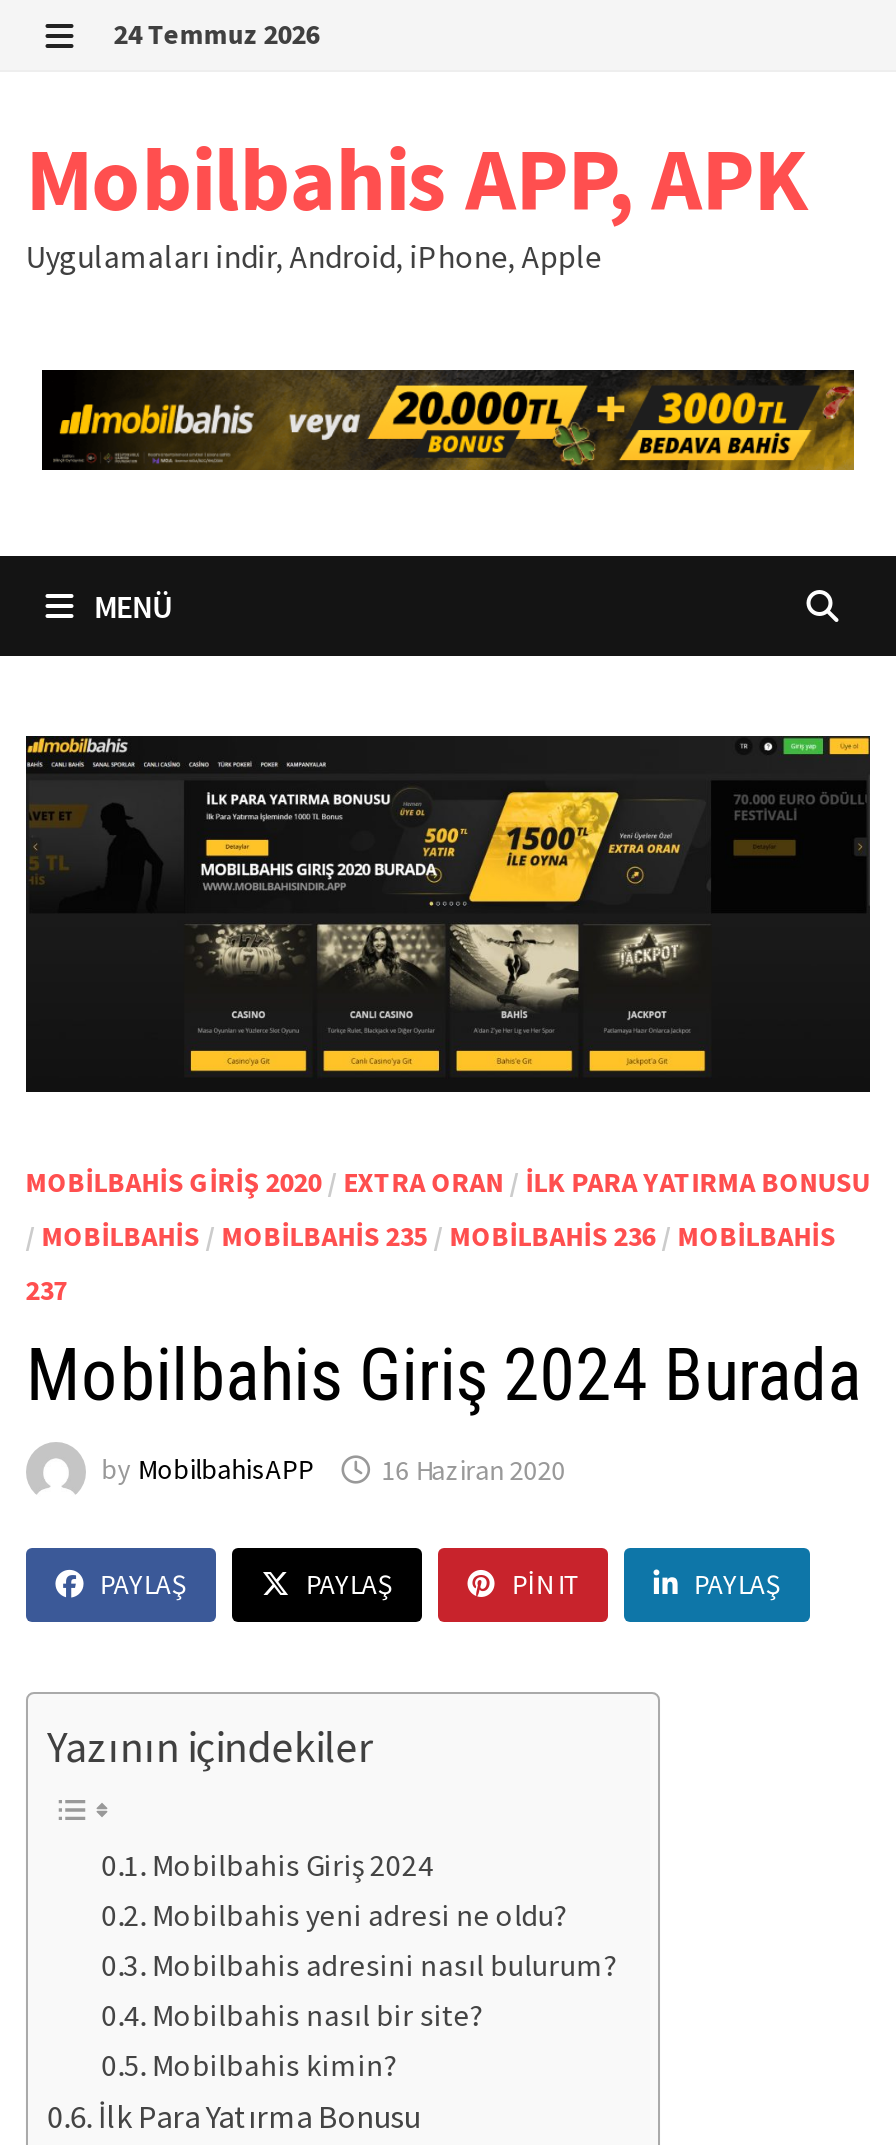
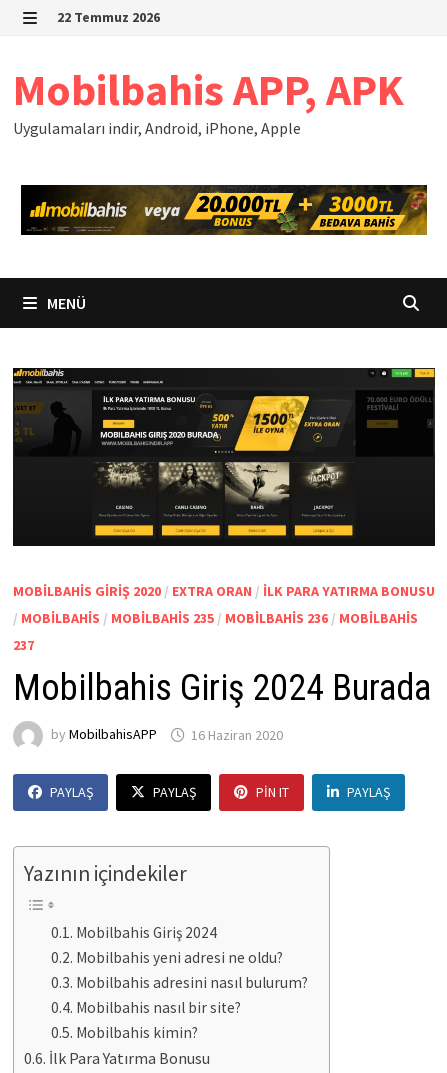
- 24 Temmuz 2026
+ 22 Temmuz 2026
